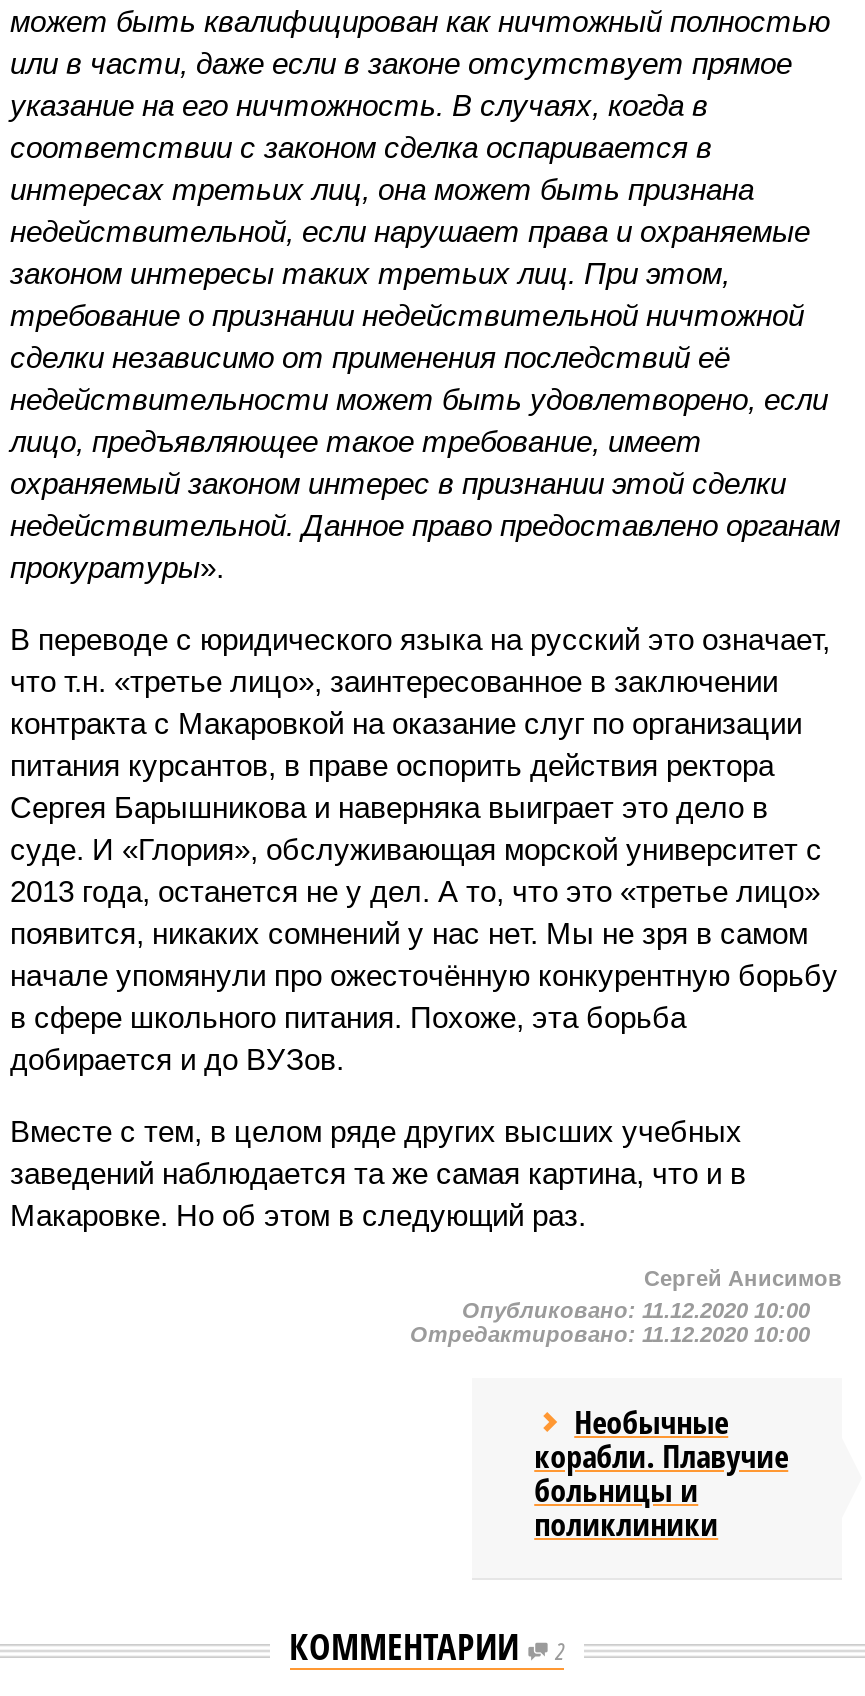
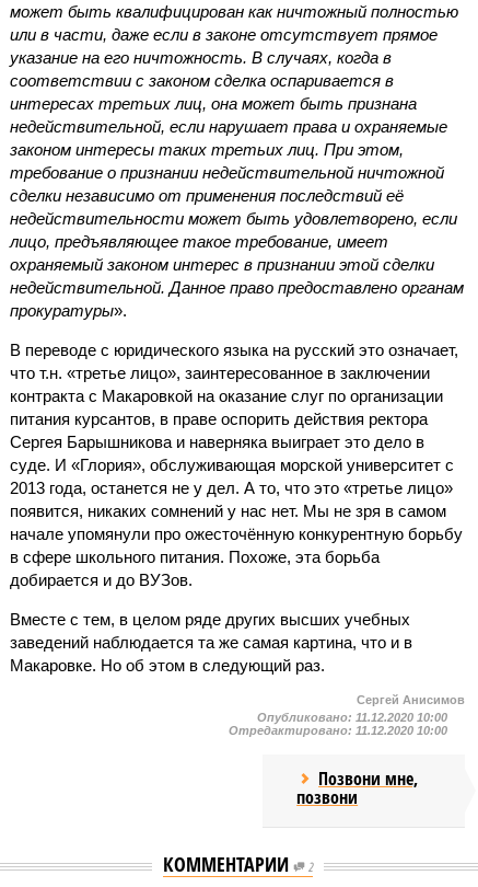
- Необычные
- корабли. Плавучие
- больницы и
- поликлиники
+ Позвони мне,
+ позвони
